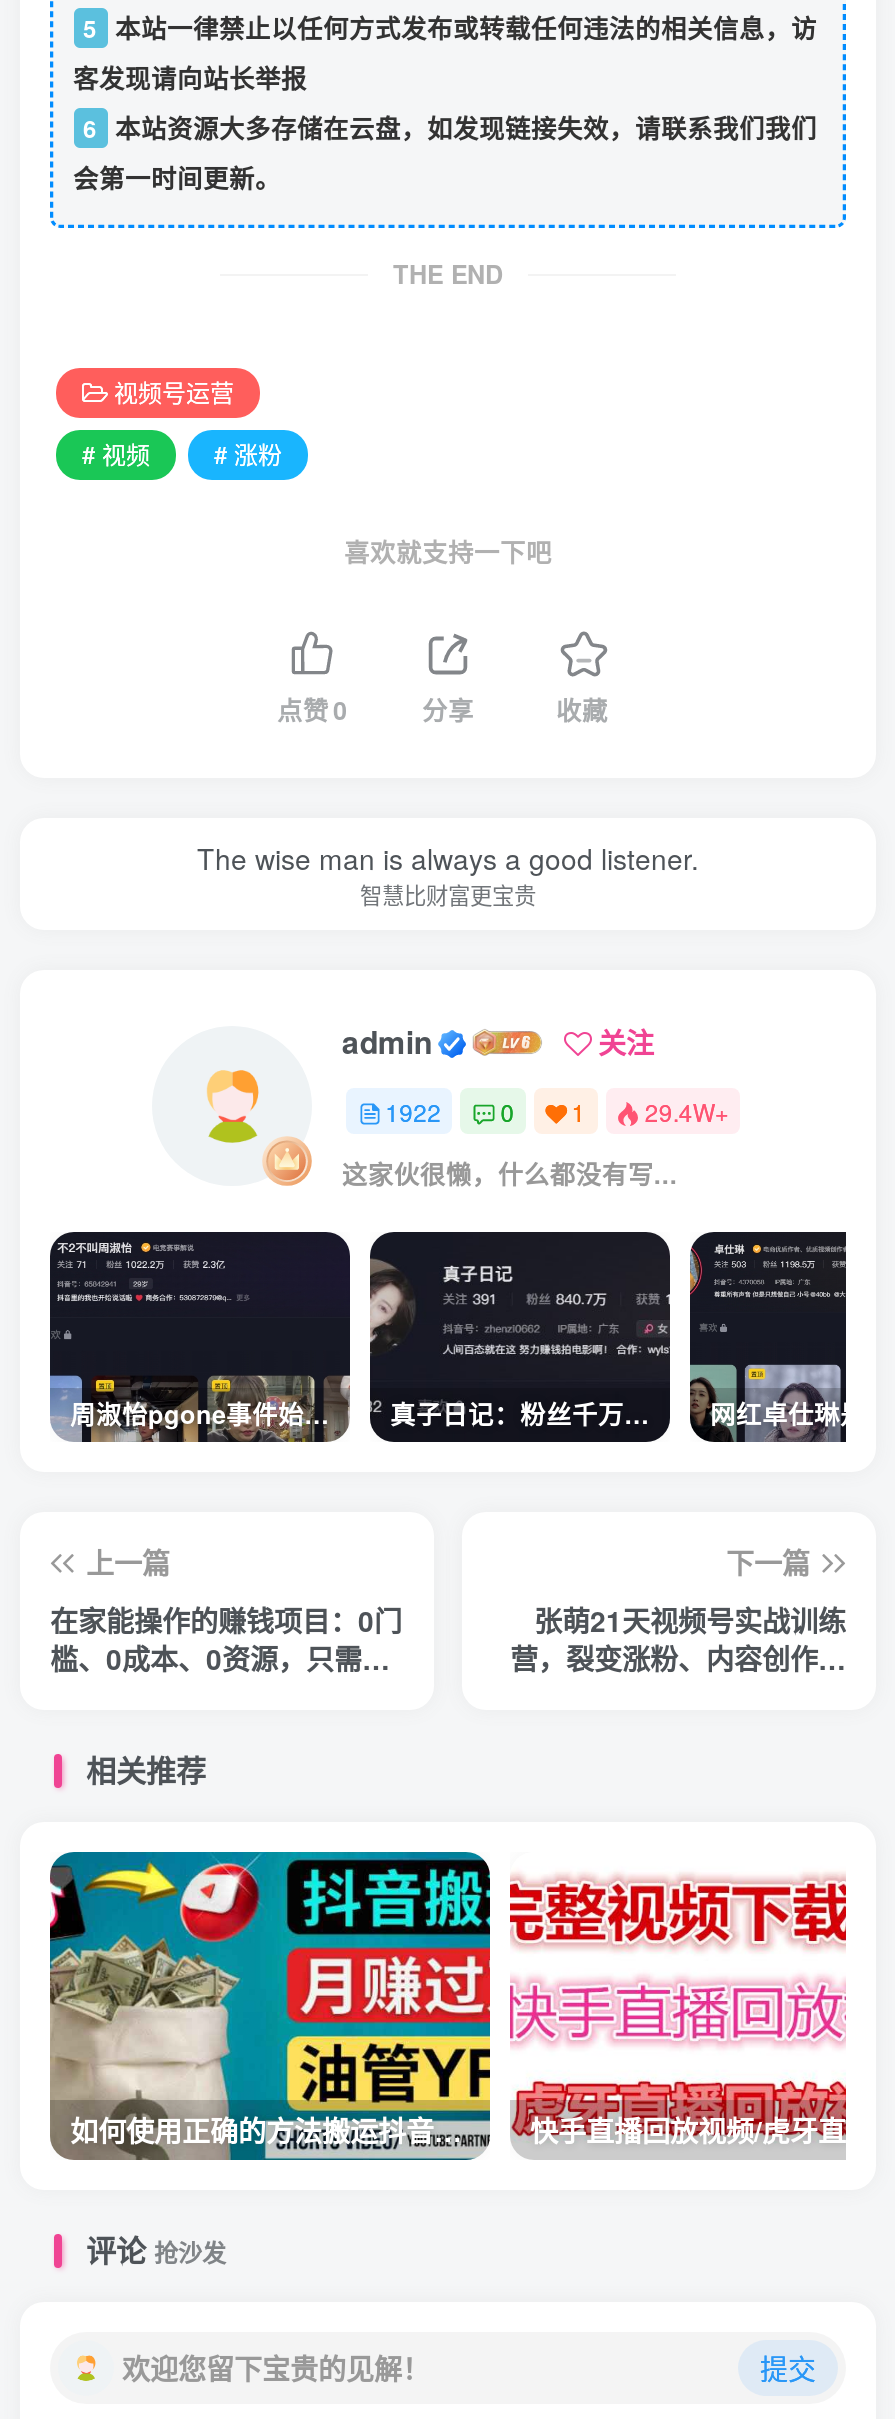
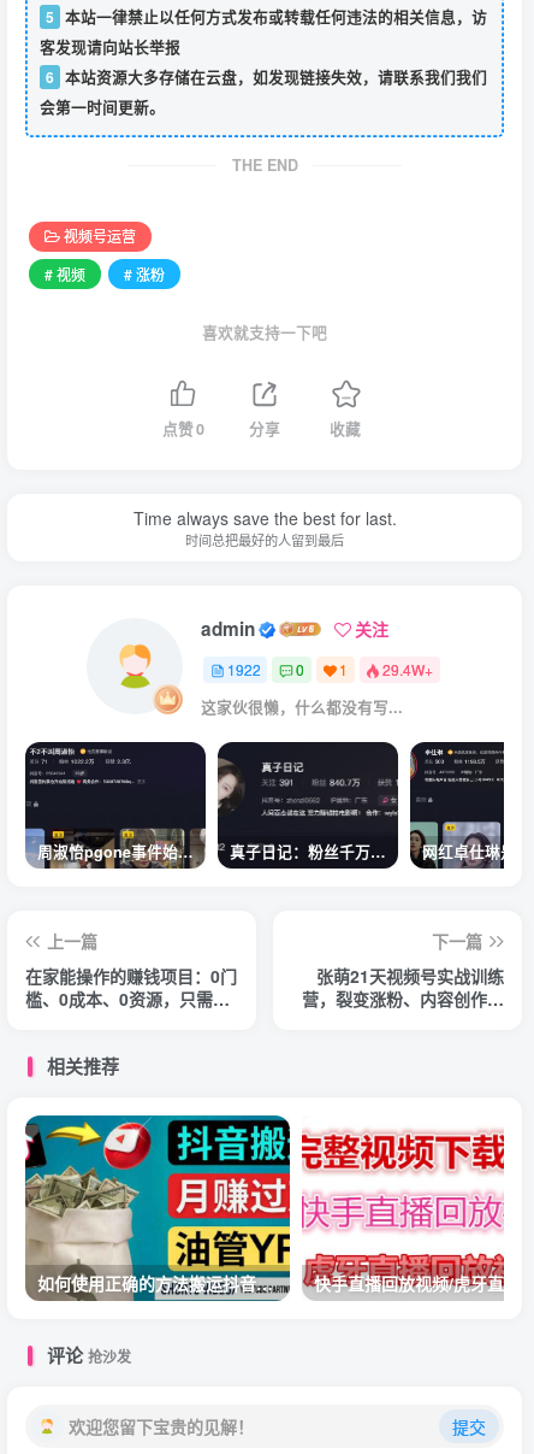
- The wise man is always a good listener.
- 智慧比财富更宝贵
+ Time always save the best for last.
+ 时间总把最好的人留到最后
